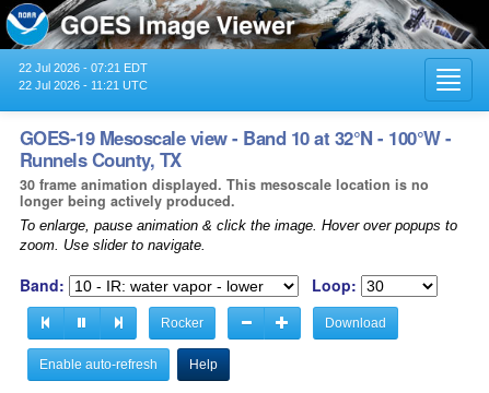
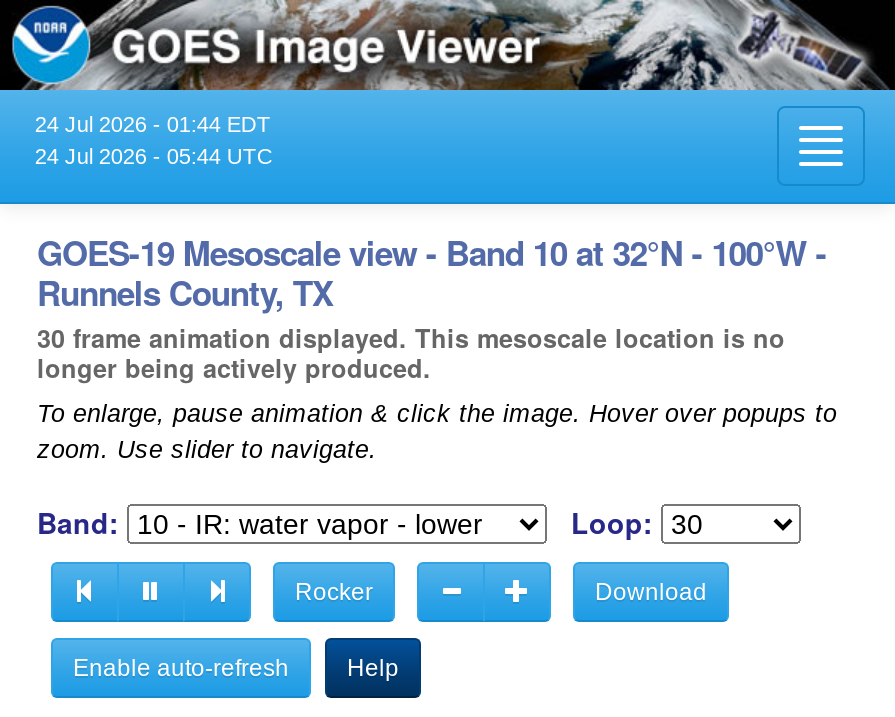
- 22 Jul 2026 - 07:21 EDT
+ 24 Jul 2026 - 01:44 EDT

- 22 Jul 2026 - 11:21 UTC
+ 24 Jul 2026 - 05:44 UTC
